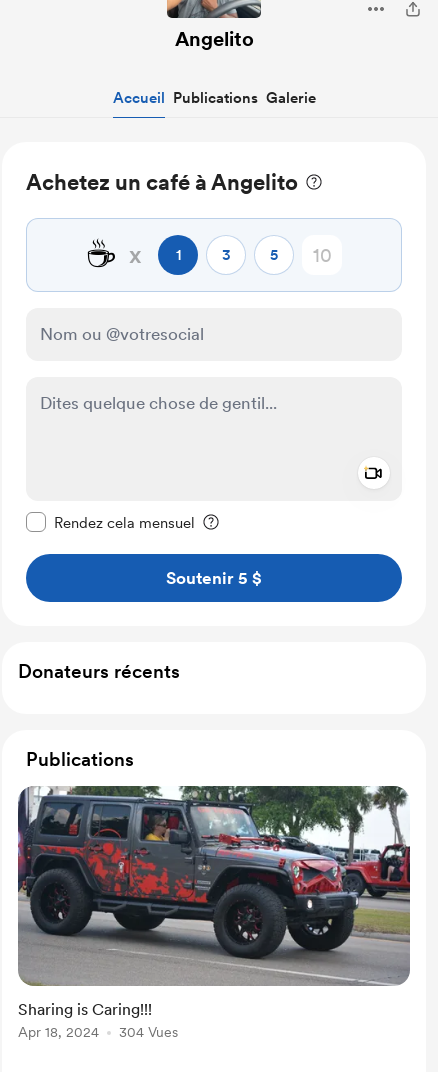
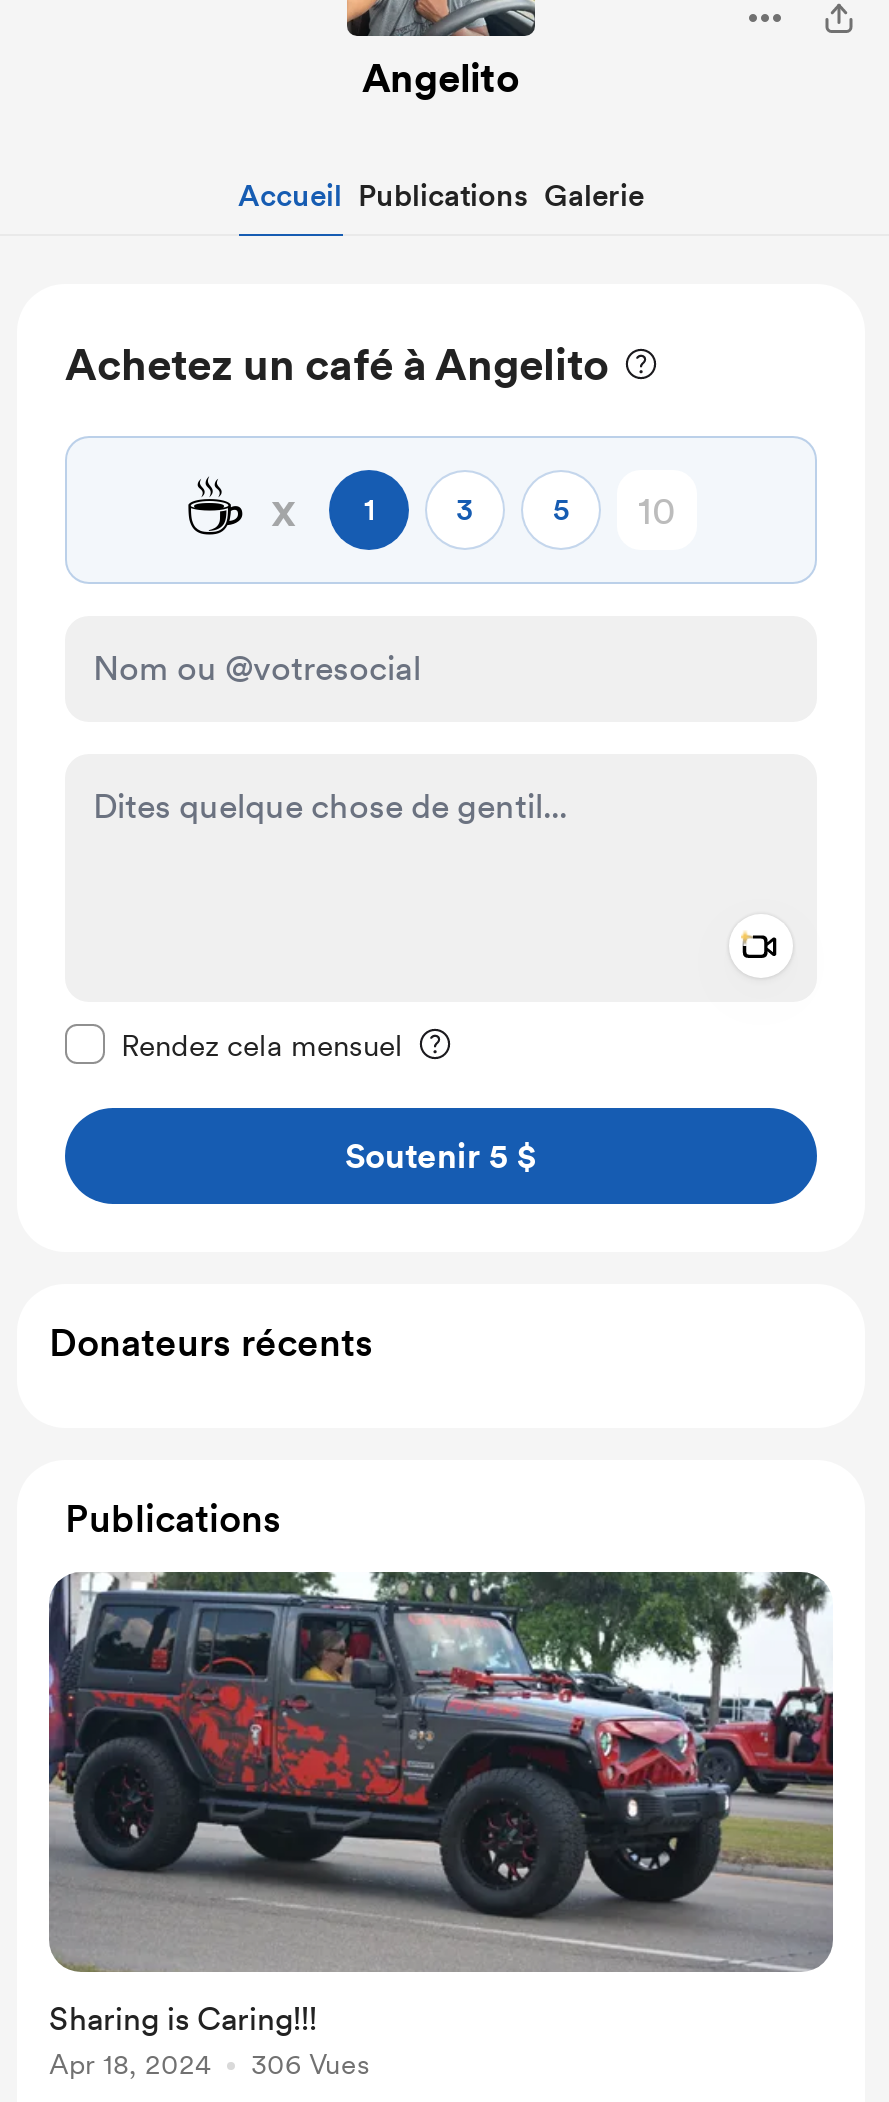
- Apr 18, 2024 304 Vues
+ Apr 18, 2024 306 Vues
